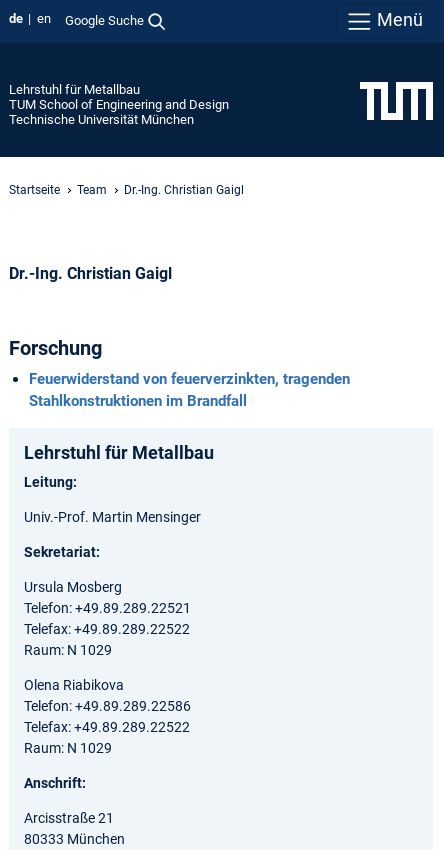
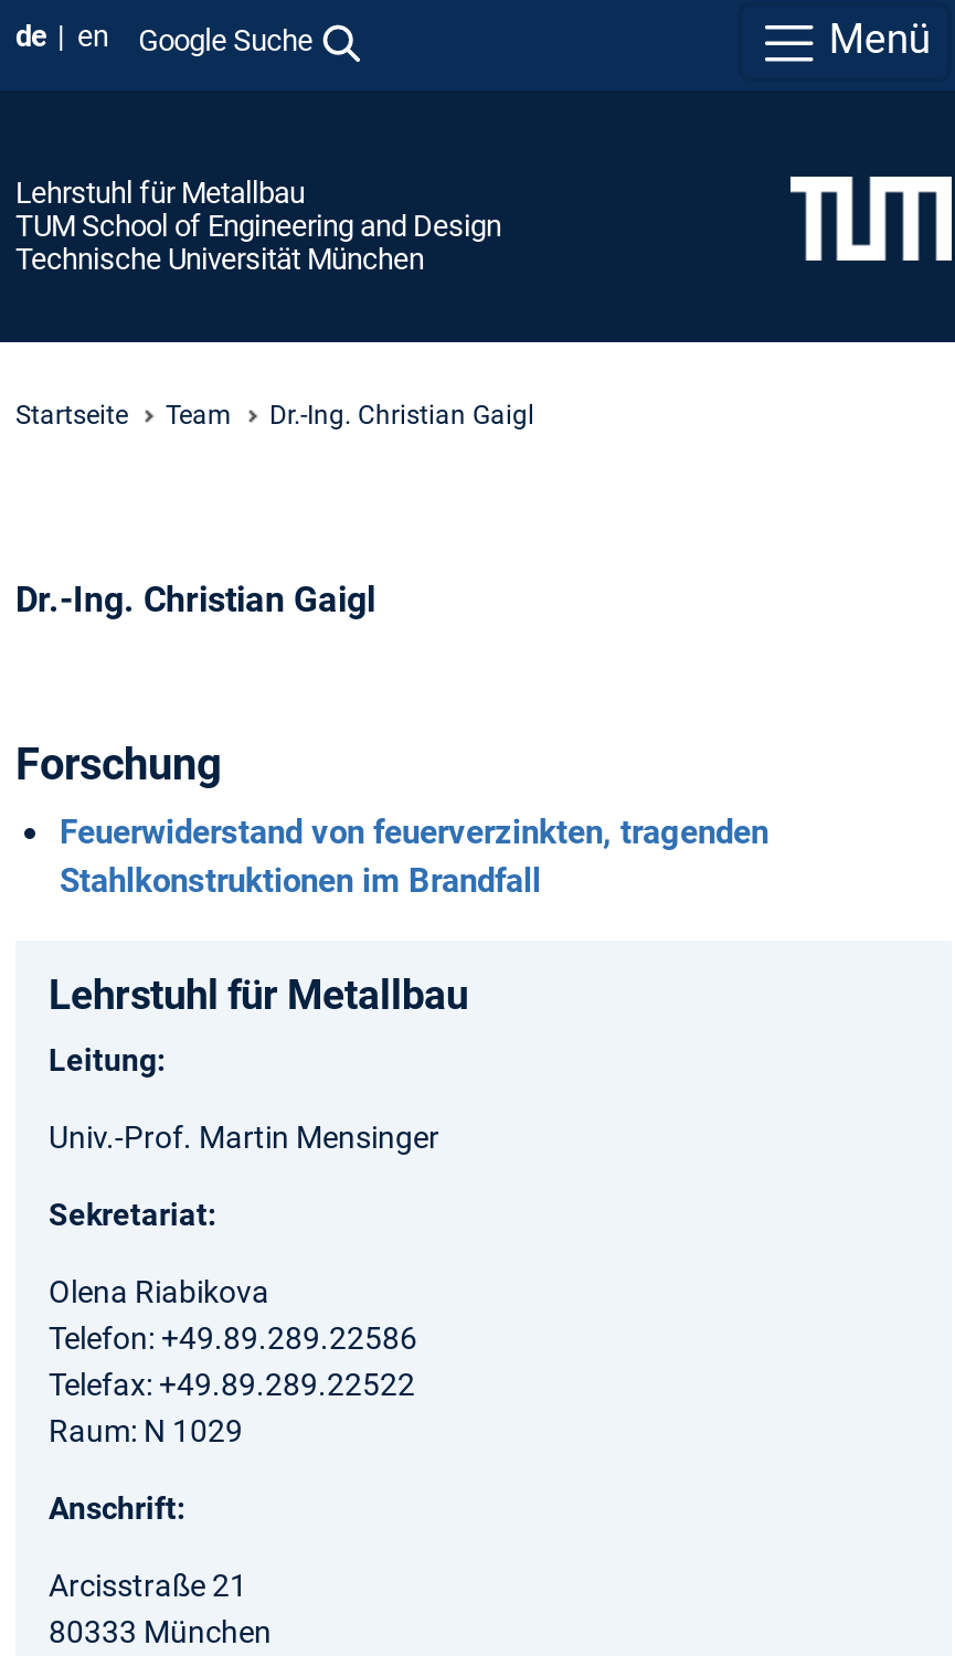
- Ursula Mosberg
- Telefon: +49.89.289.22521
- Telefax: +49.89.289.22522
- Raum: N 1029
